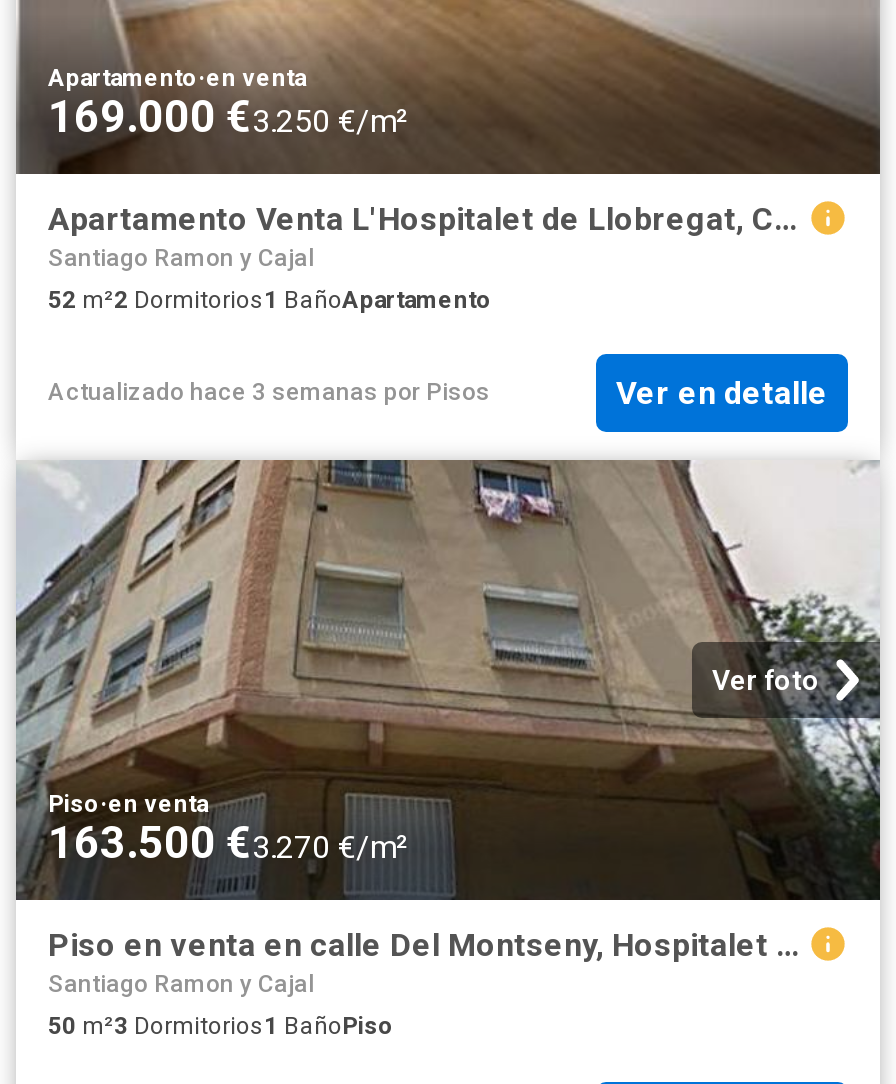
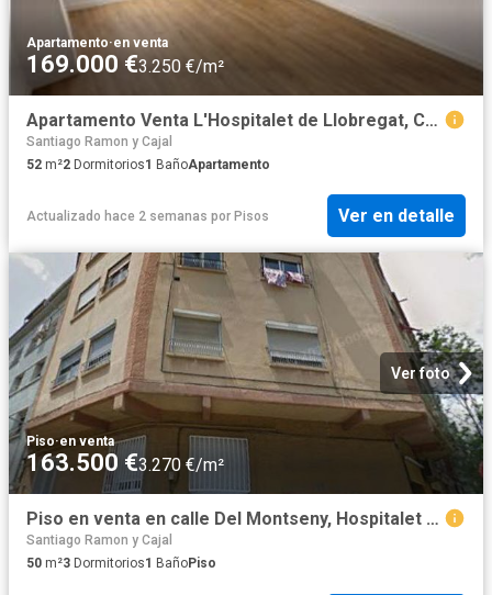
- Actualizado hace 3 semanas por Pisos
+ Actualizado hace 2 semanas por Pisos
